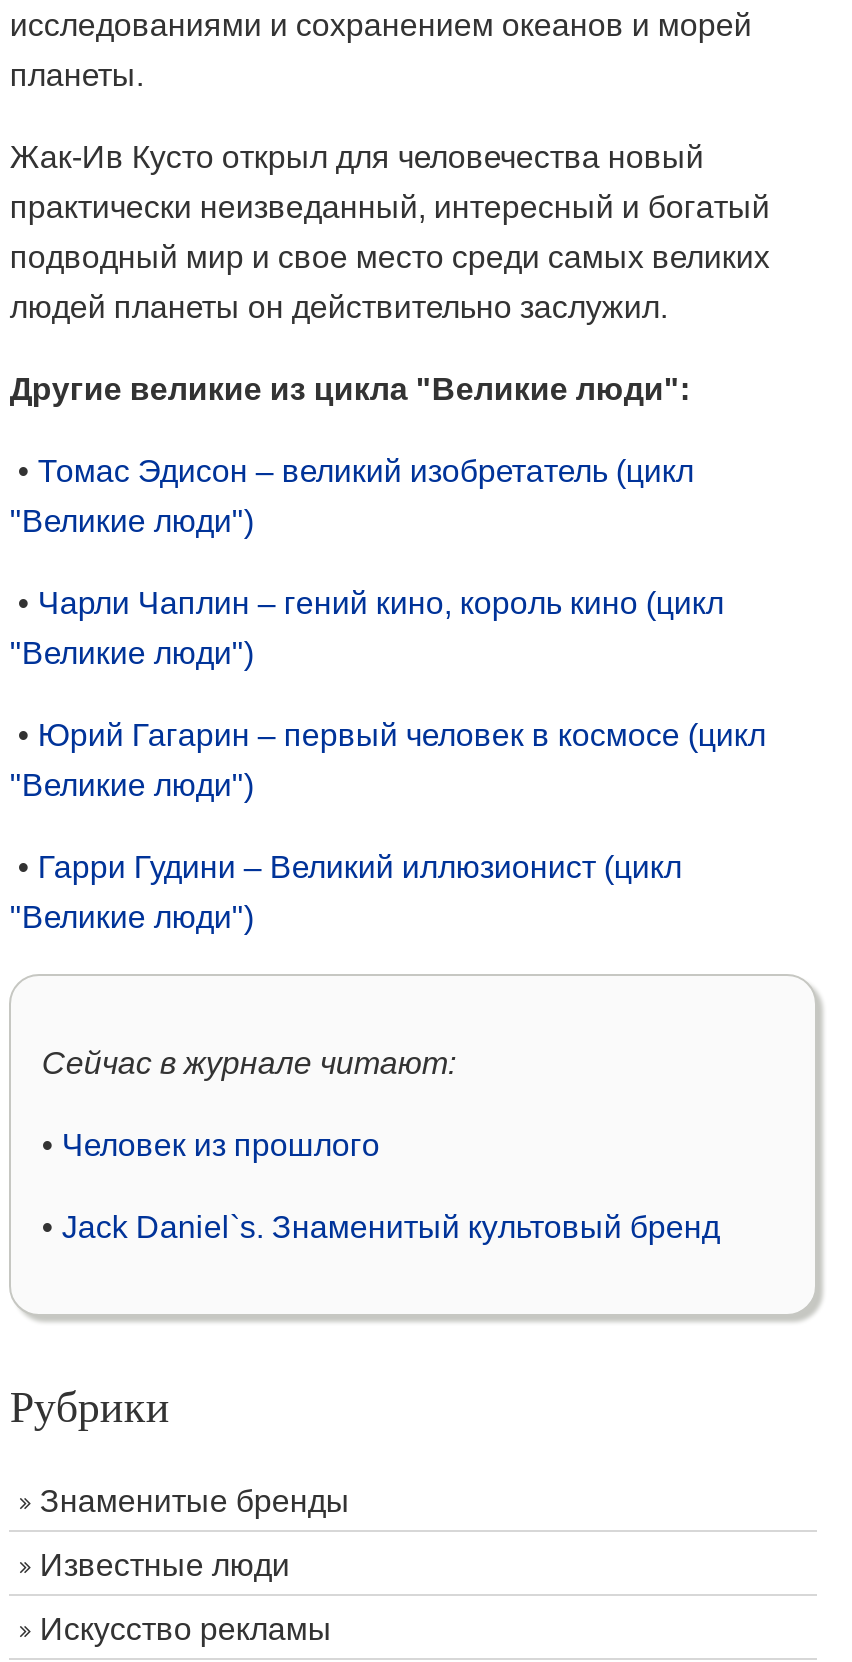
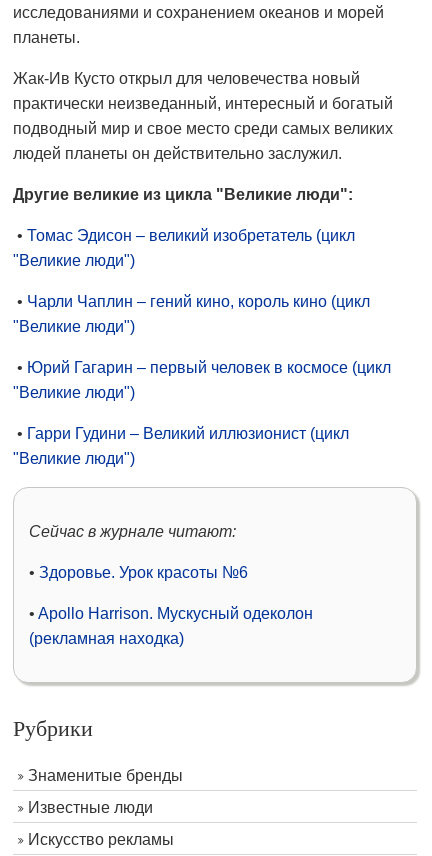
- • Человек из прошлого
- • Jack Daniel`s. Знаменитый культовый бренд
+ • Здоровье. Урок красоты №6
+ • Apollo Harrison. Мускусный одеколон
+ (рекламная находка)
